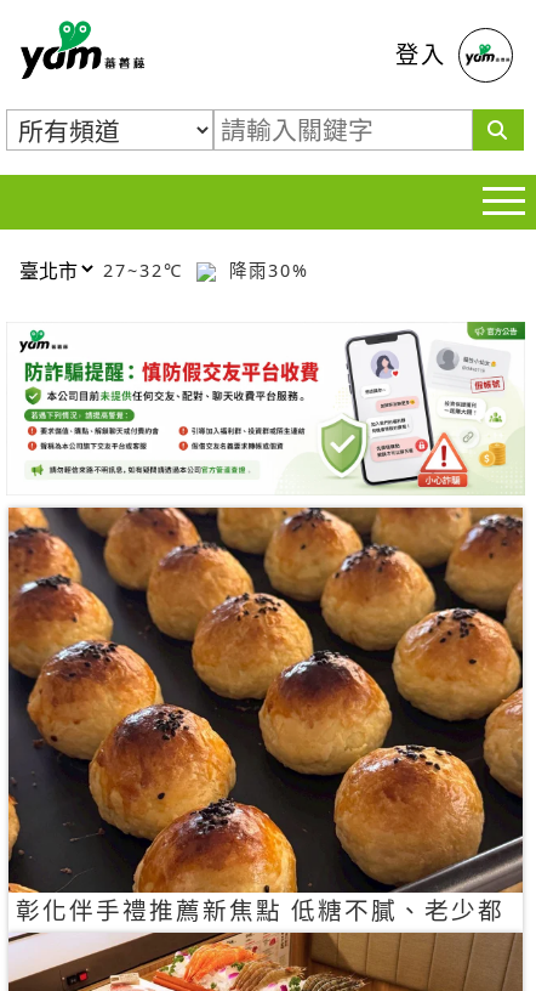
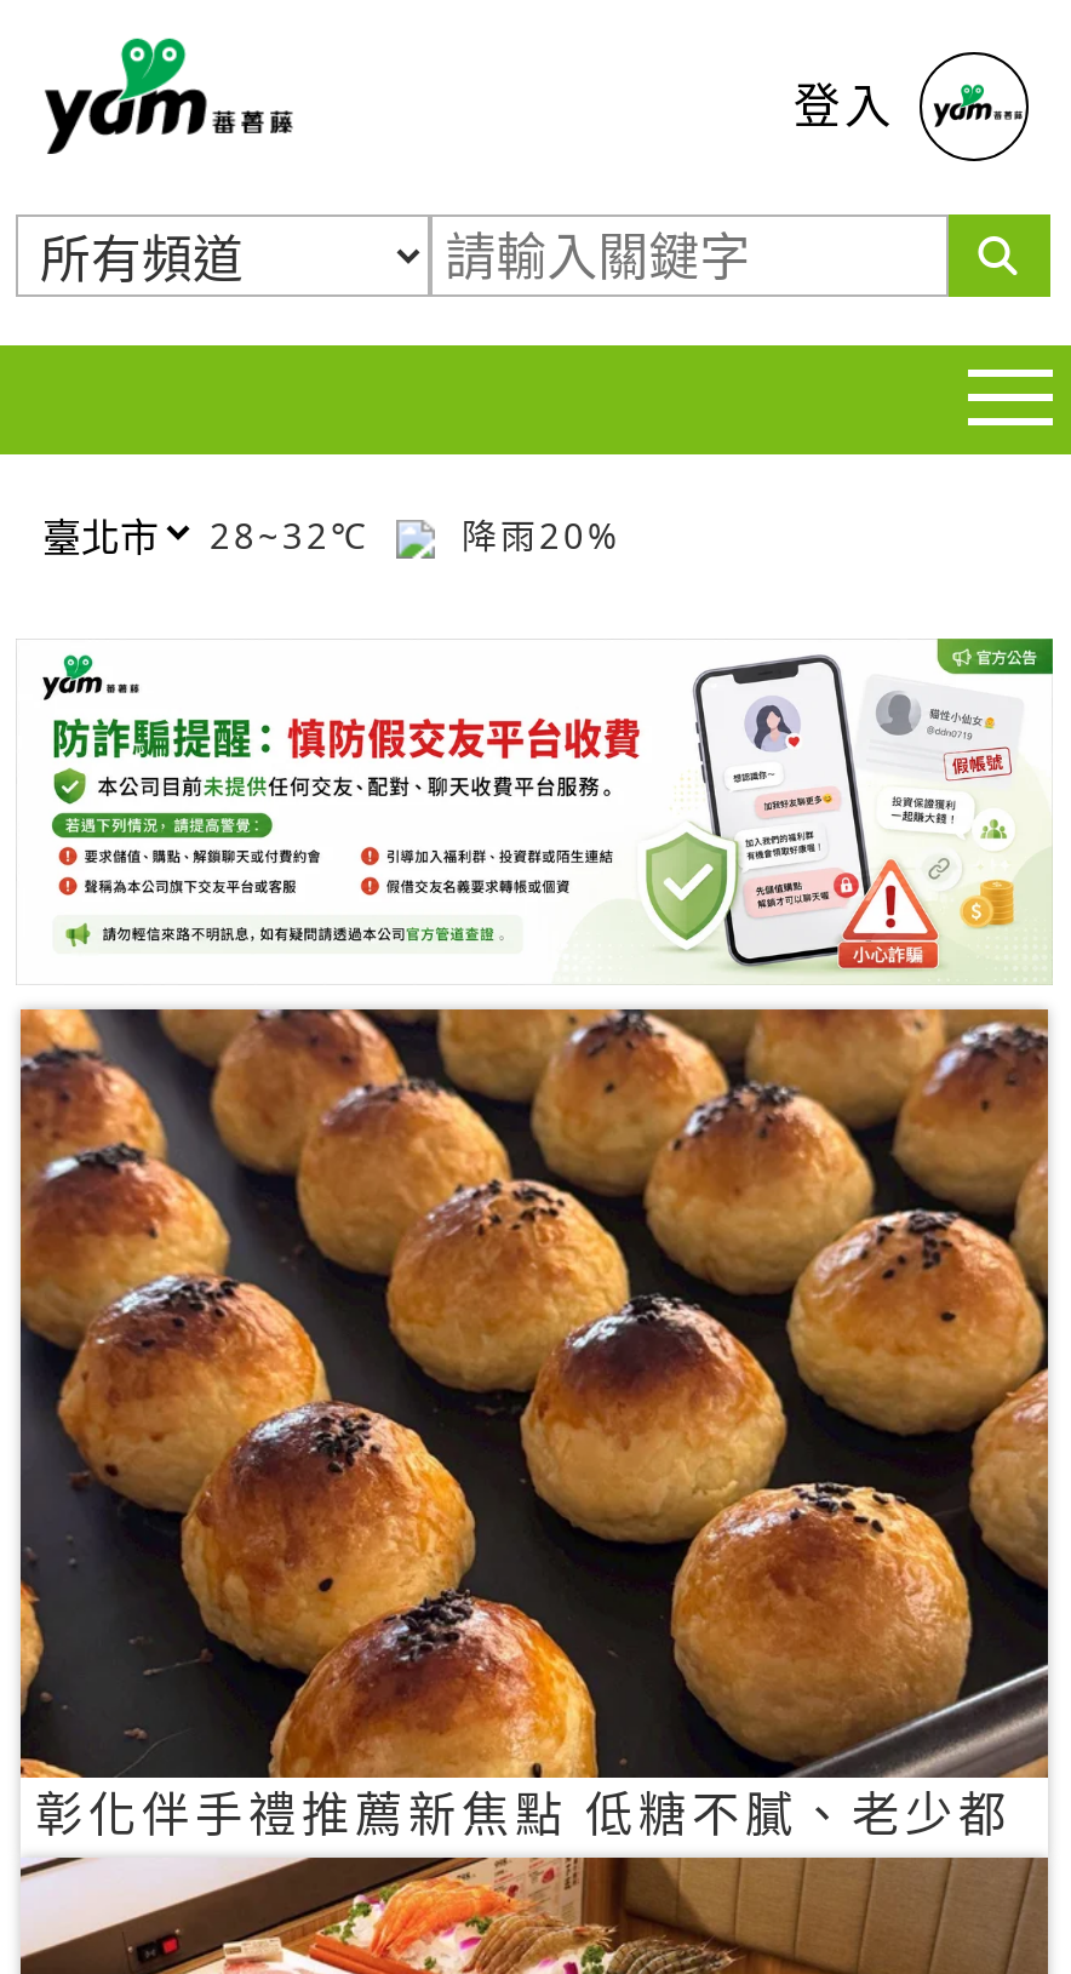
- 27~32℃
+ 28~32℃

- 降雨30%
+ 降雨20%
